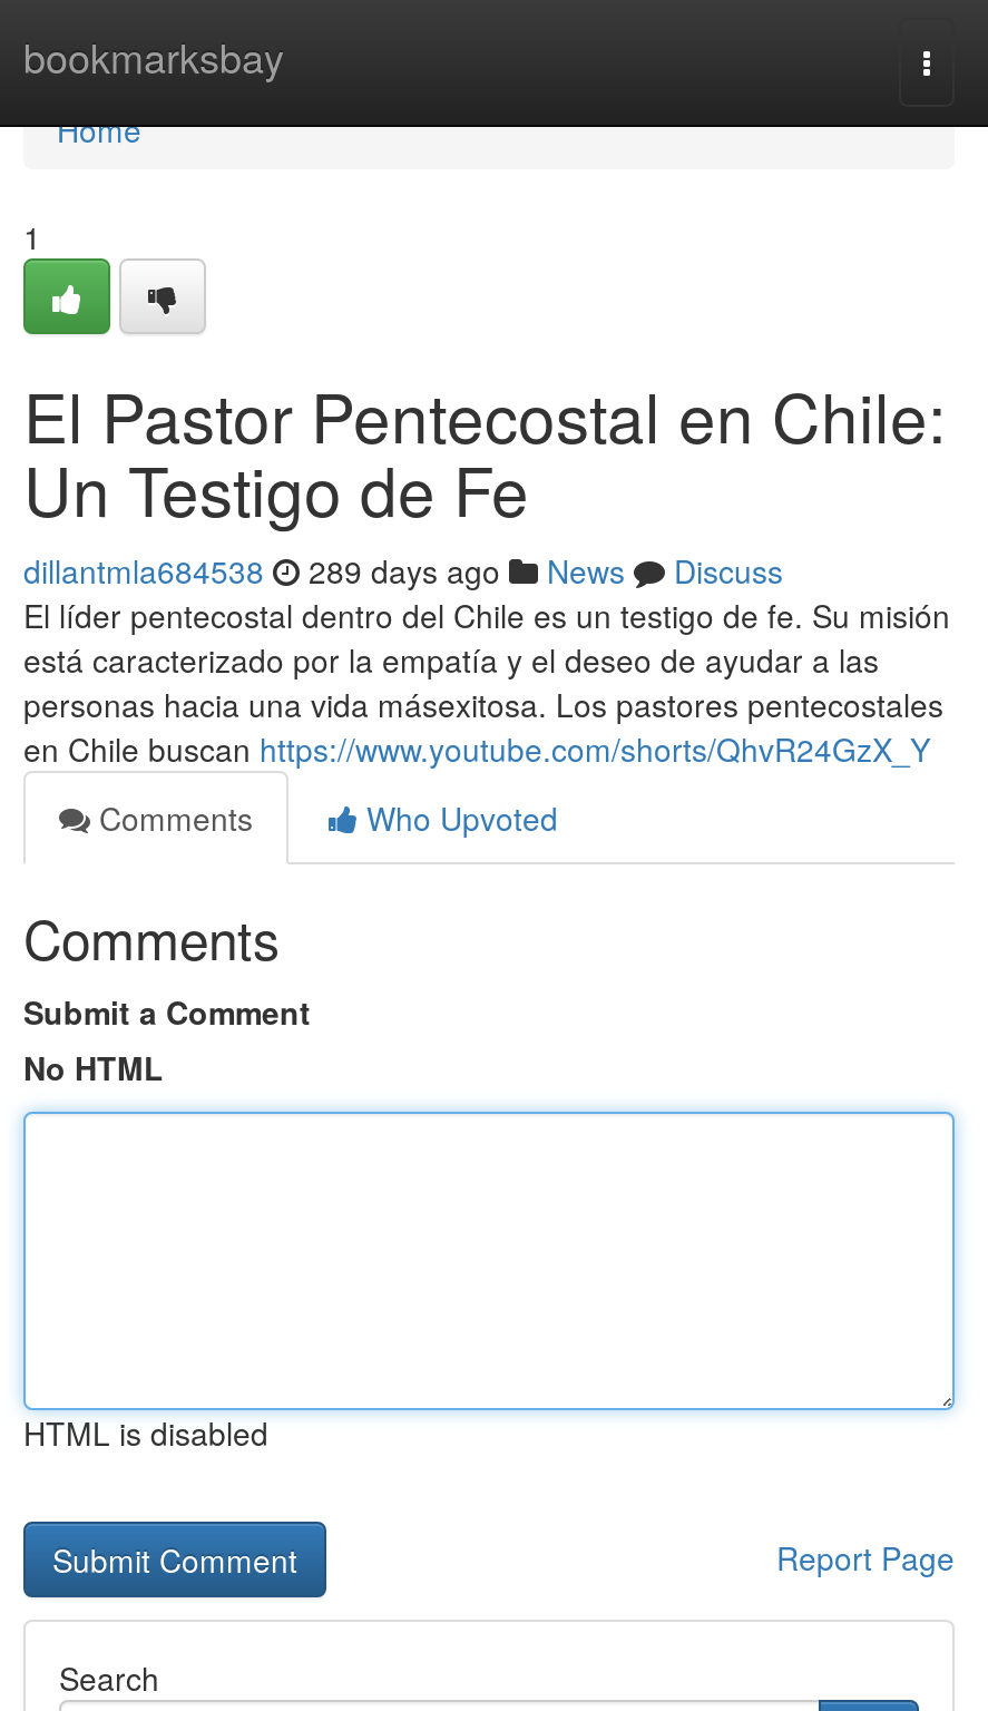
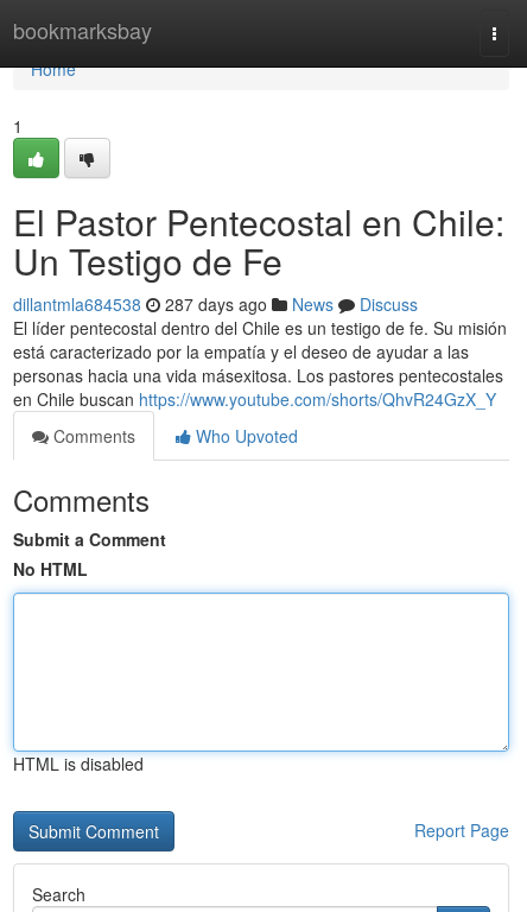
- dillantmla684538 289 days ago News Discuss
+ dillantmla684538 287 days ago News Discuss
